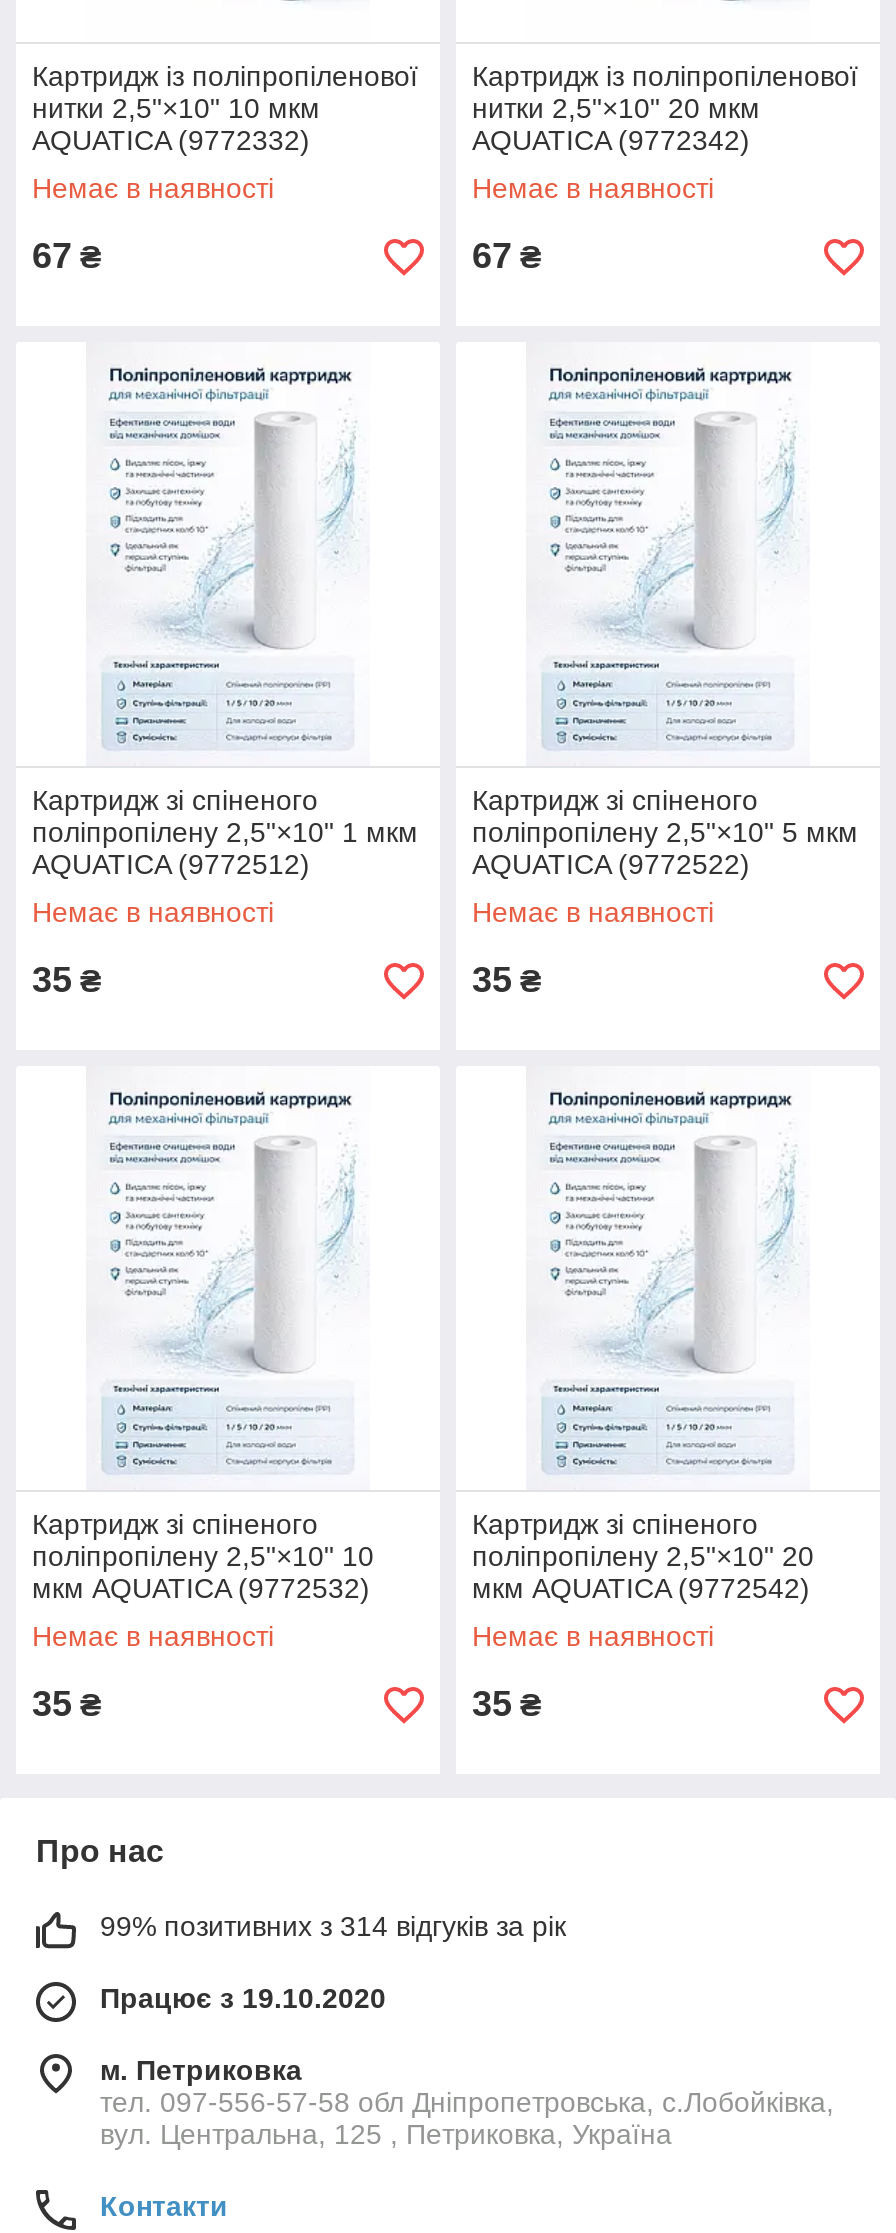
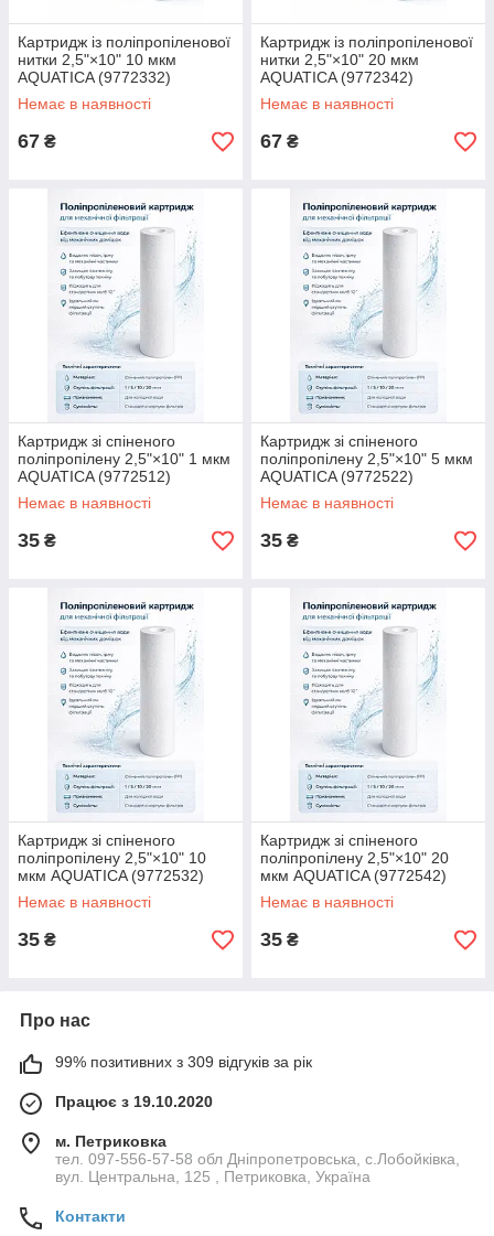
- 99% позитивних з 314 відгуків за рік
+ 99% позитивних з 309 відгуків за рік
